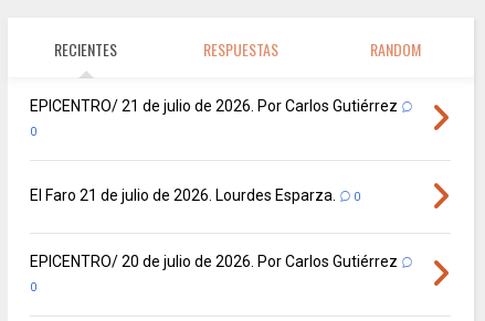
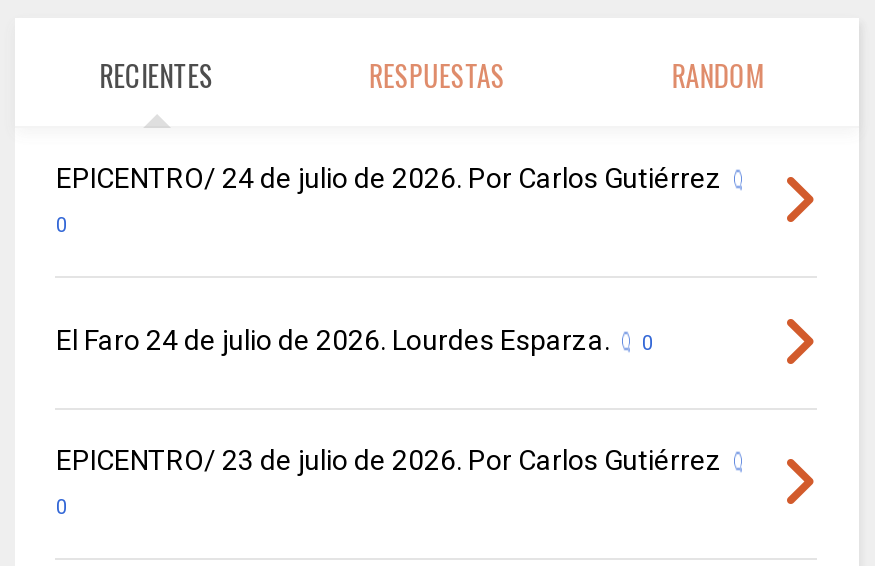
- EPICENTRO/ 21 de julio de 2026. Por Carlos Gutiérrez
+ EPICENTRO/ 24 de julio de 2026. Por Carlos Gutiérrez

- El Faro 21 de julio de 2026. Lourdes Esparza.
+ El Faro 24 de julio de 2026. Lourdes Esparza.

- EPICENTRO/ 20 de julio de 2026. Por Carlos Gutiérrez
+ EPICENTRO/ 23 de julio de 2026. Por Carlos Gutiérrez
